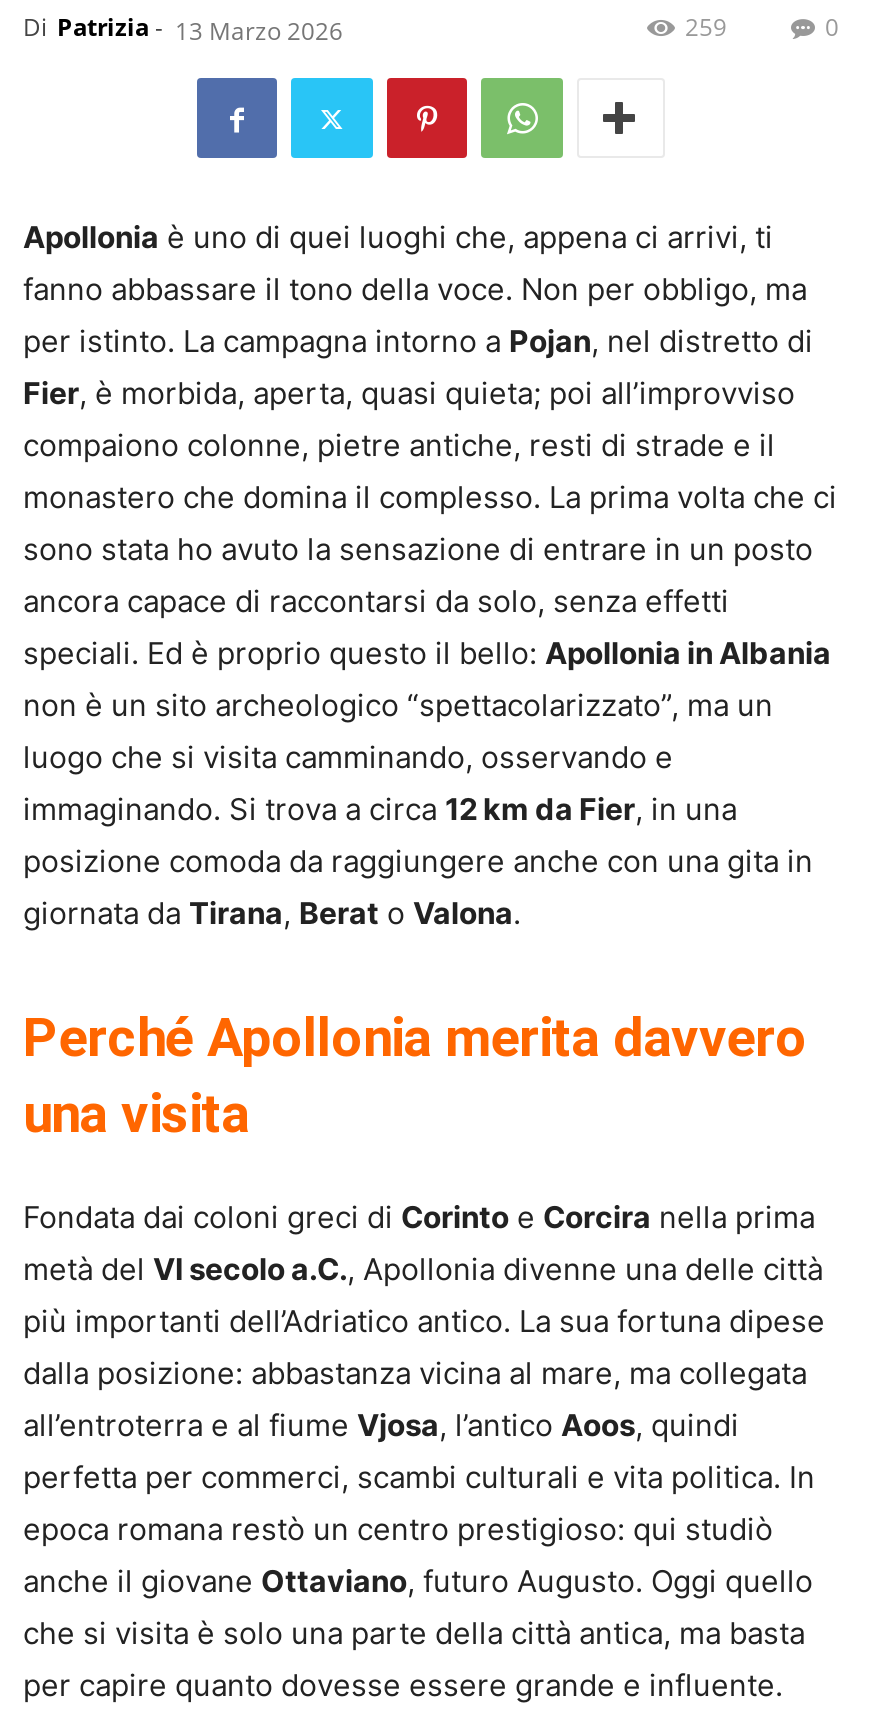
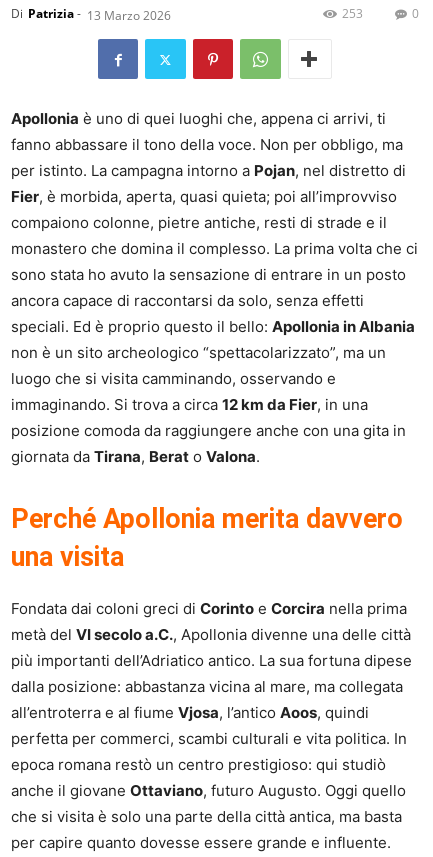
- 259
+ 253
